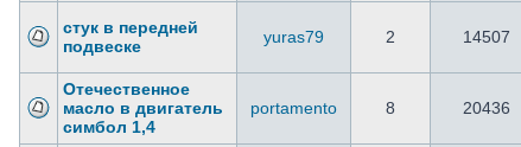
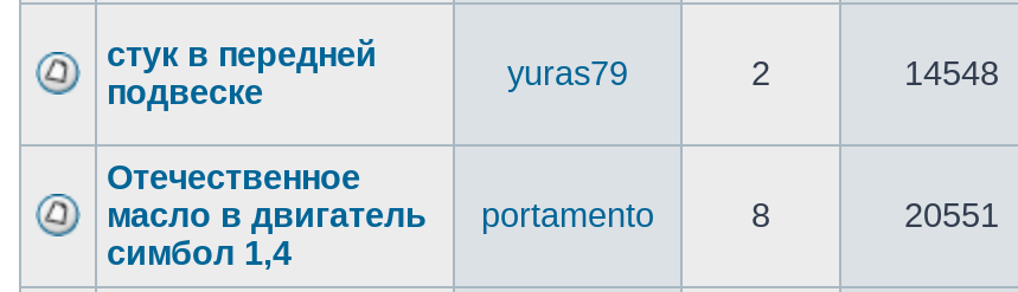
- 14507
+ 14548

- 20436
+ 20551
